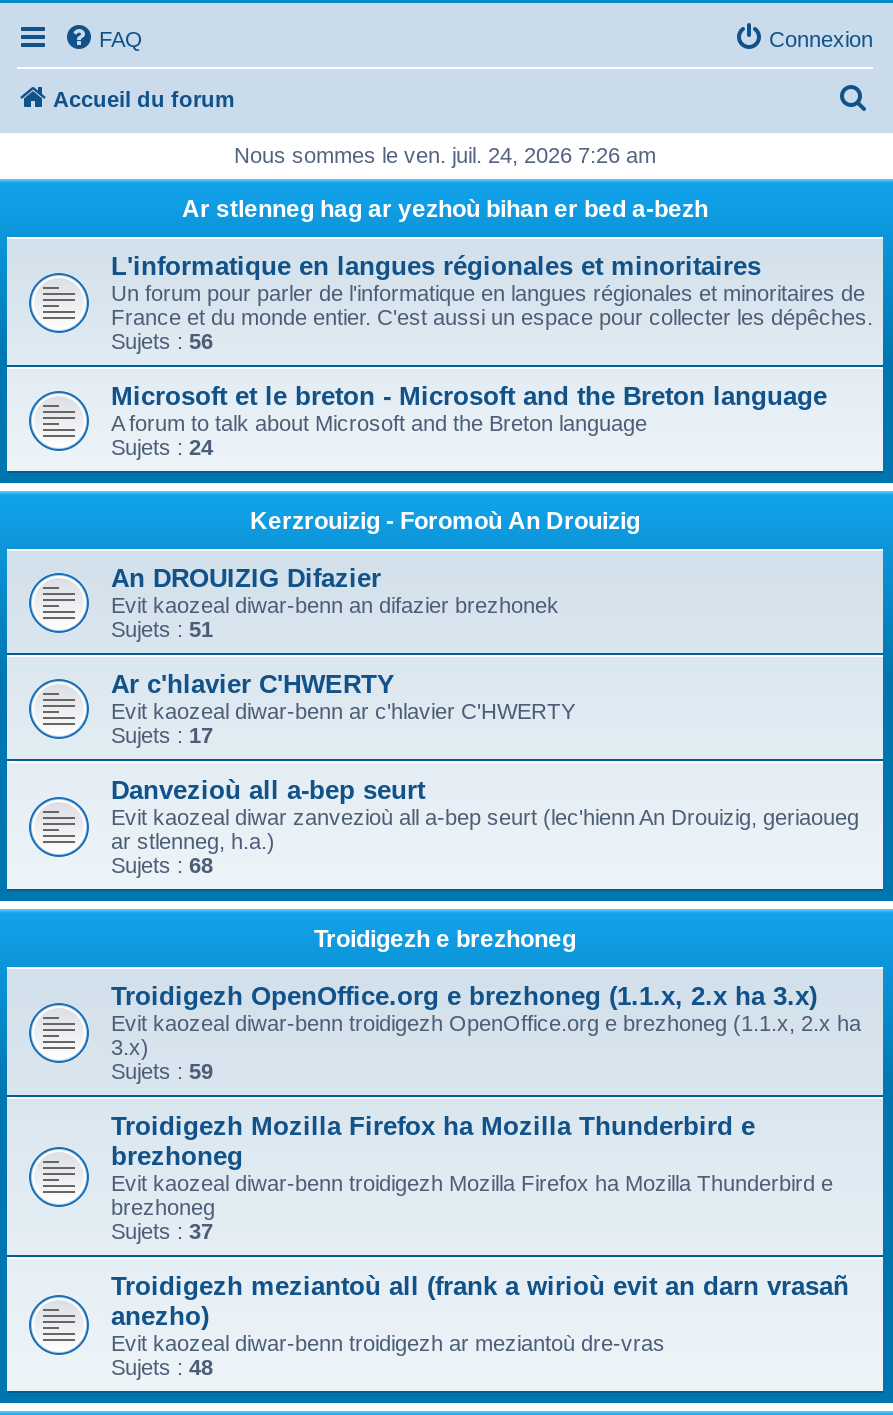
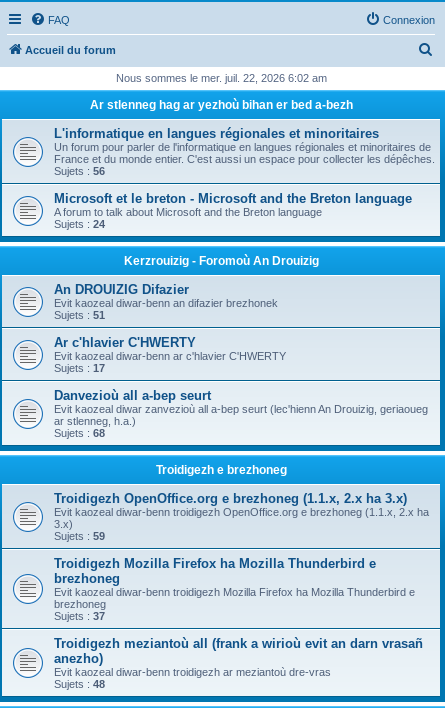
- Nous sommes le ven. juil. 24, 2026 7:26 am
+ Nous sommes le mer. juil. 22, 2026 6:02 am
